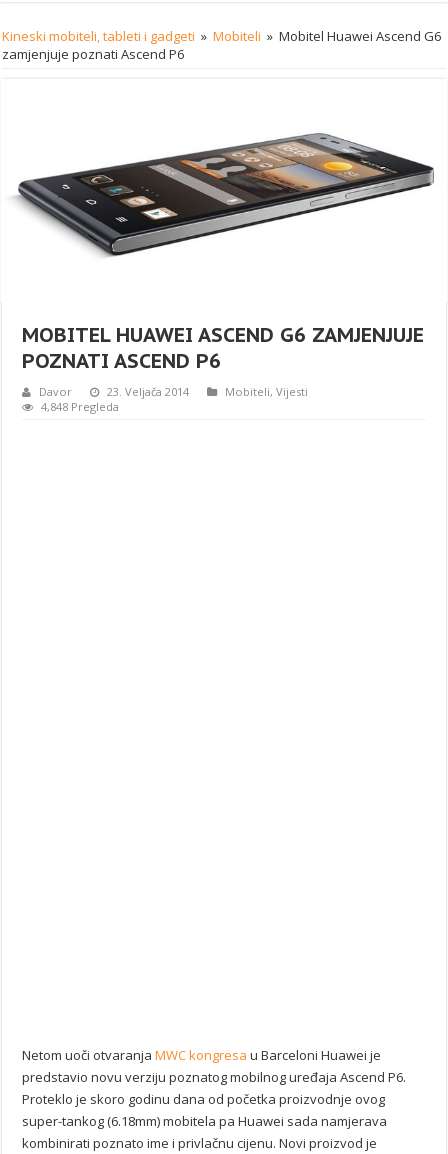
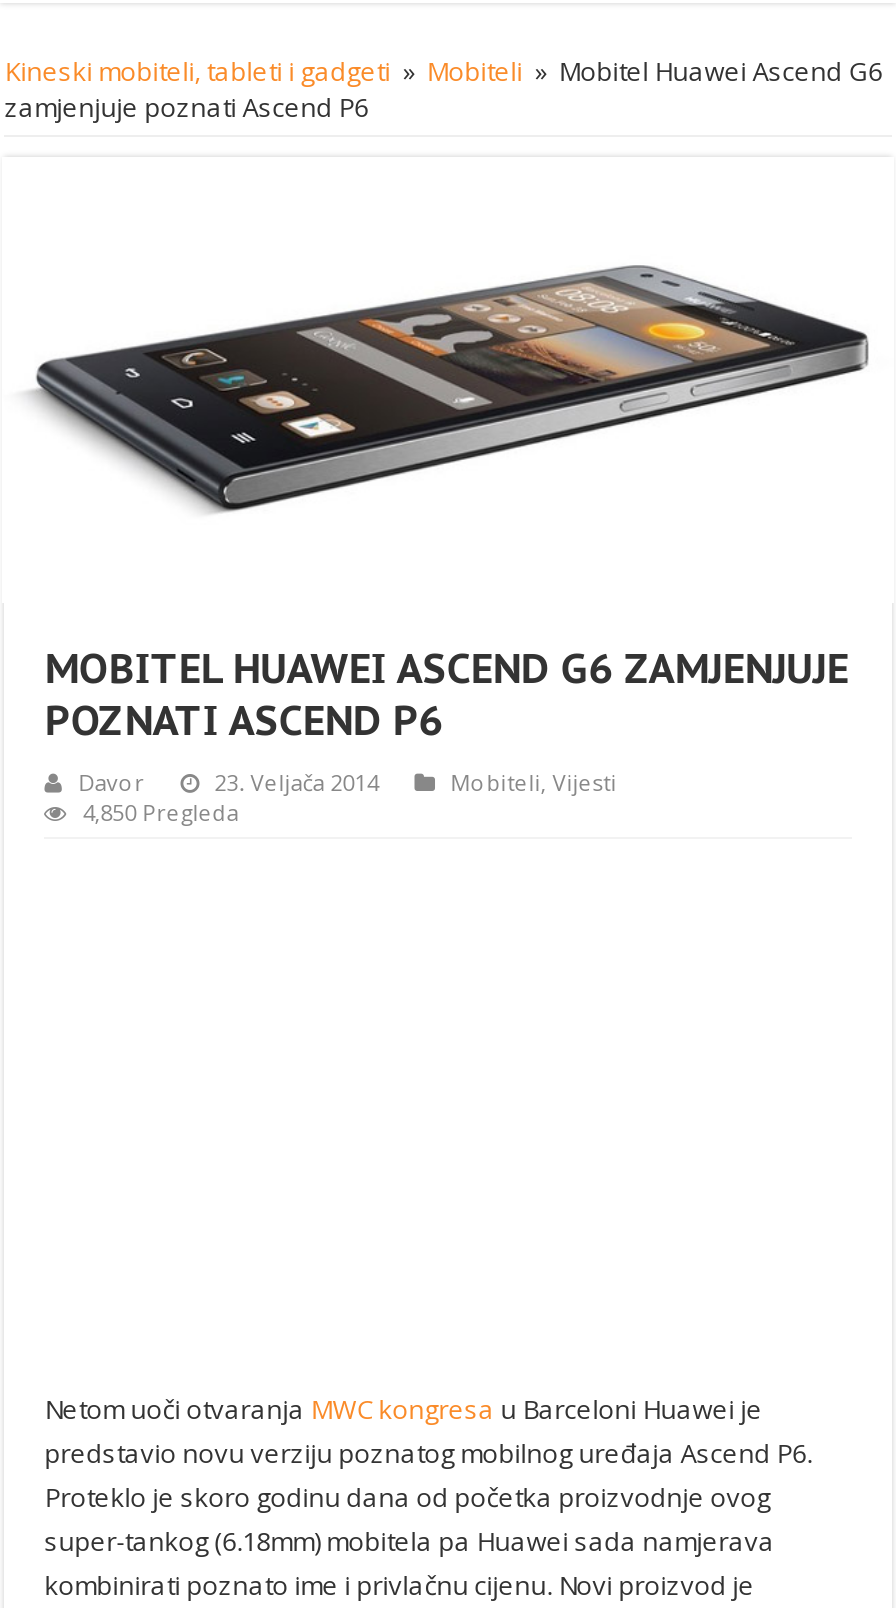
- 4,848 Pregleda
+ 4,850 Pregleda
